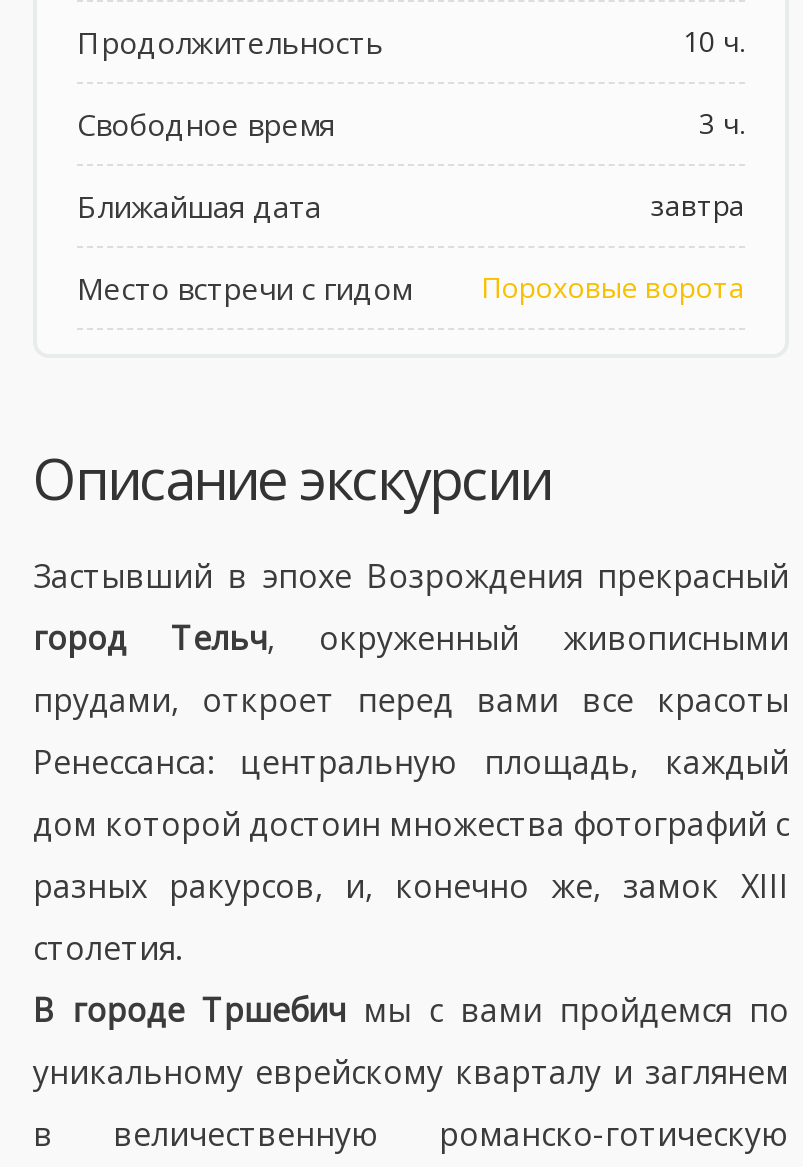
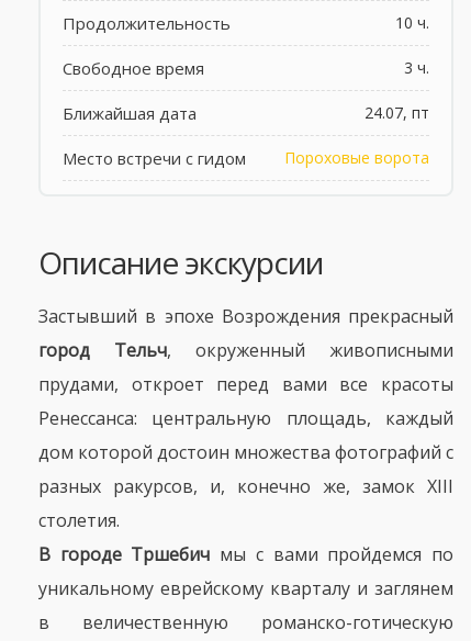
- завтра
+ 24.07, пт
